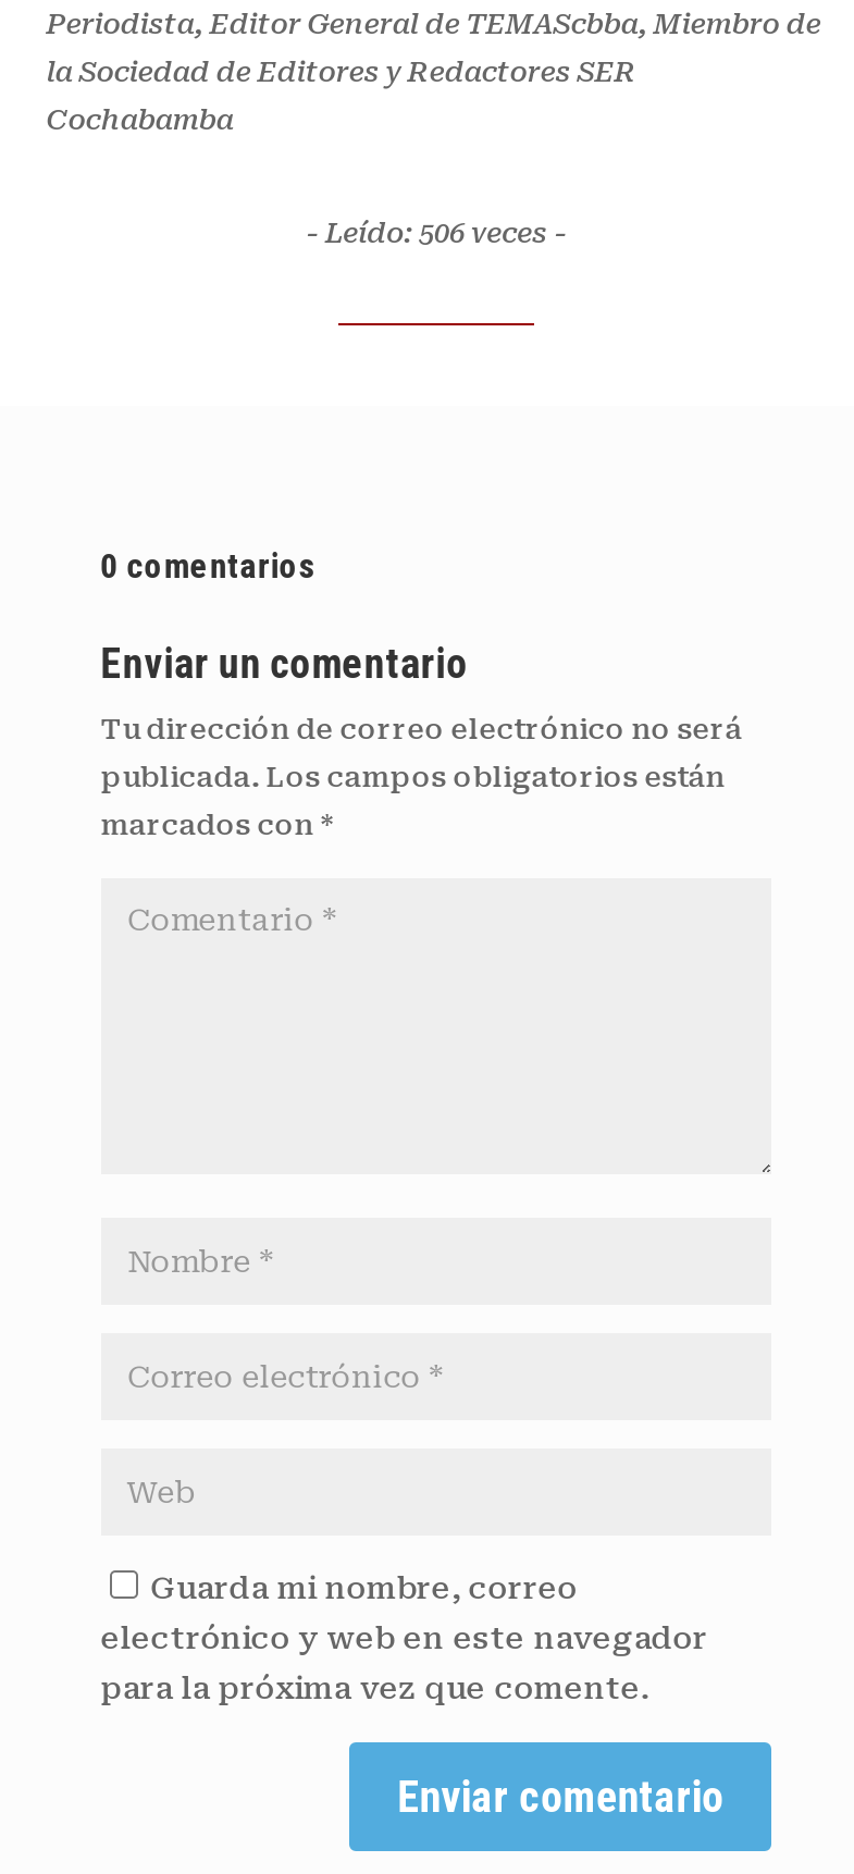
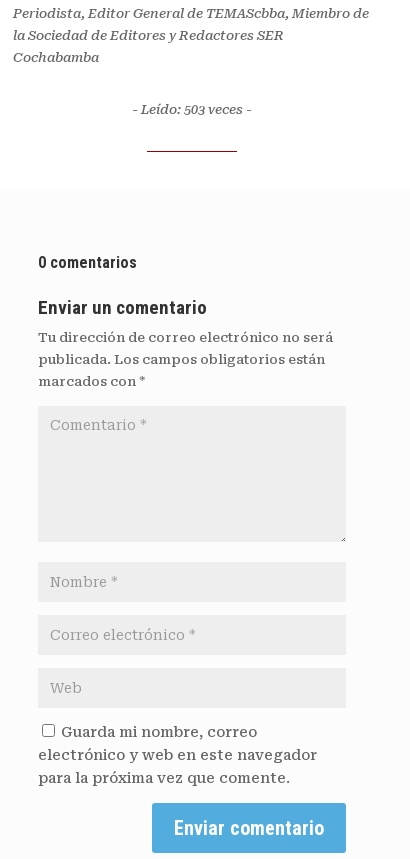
- - Leído: 506 veces -
+ - Leído: 503 veces -
